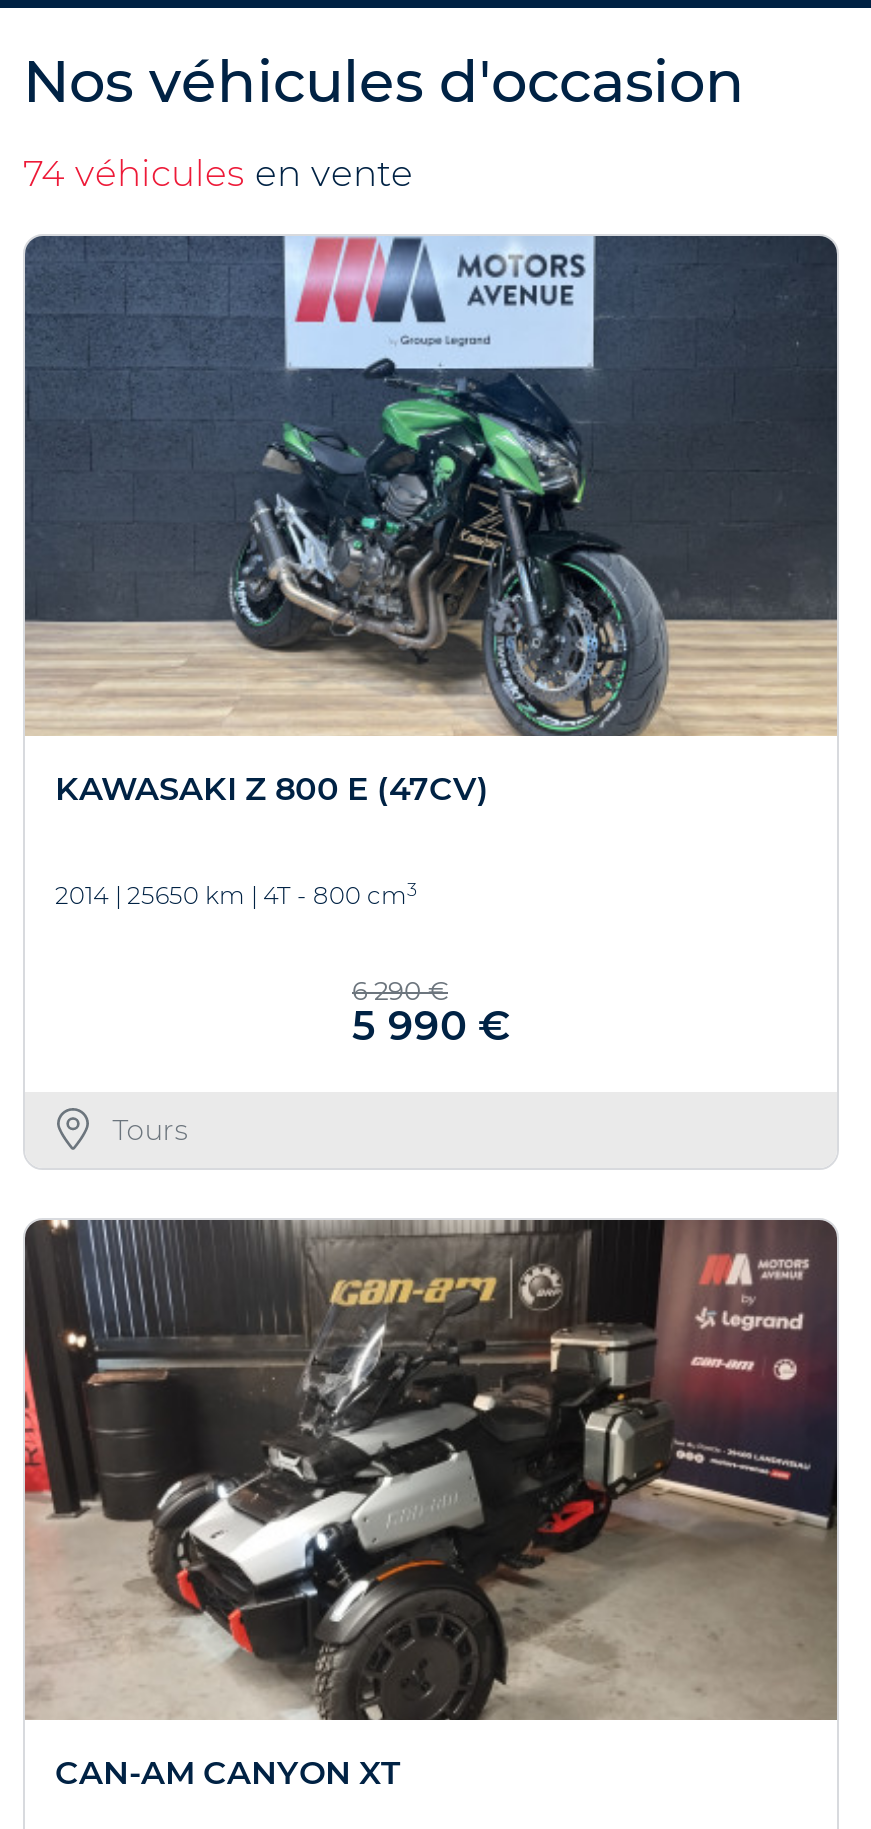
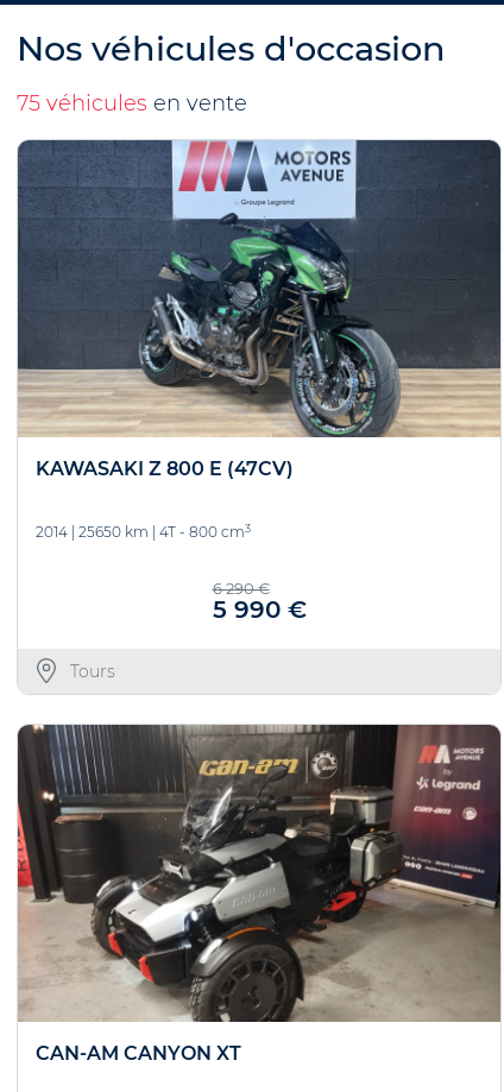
- 74 véhicules en vente
+ 75 véhicules en vente
